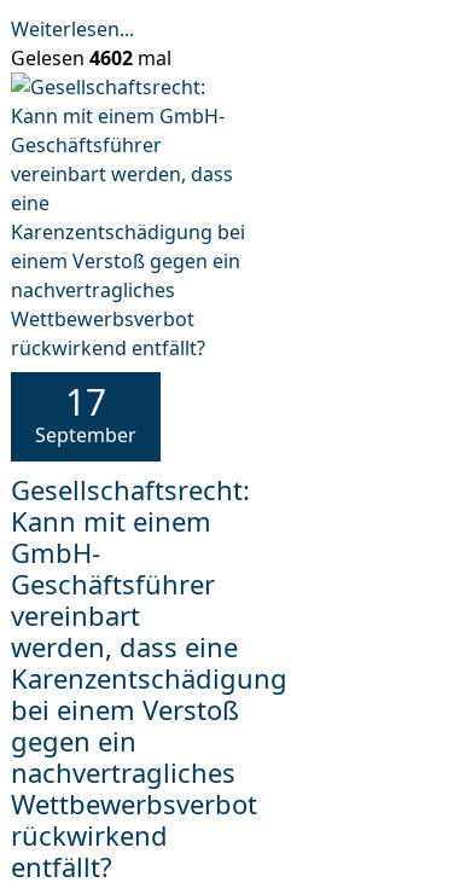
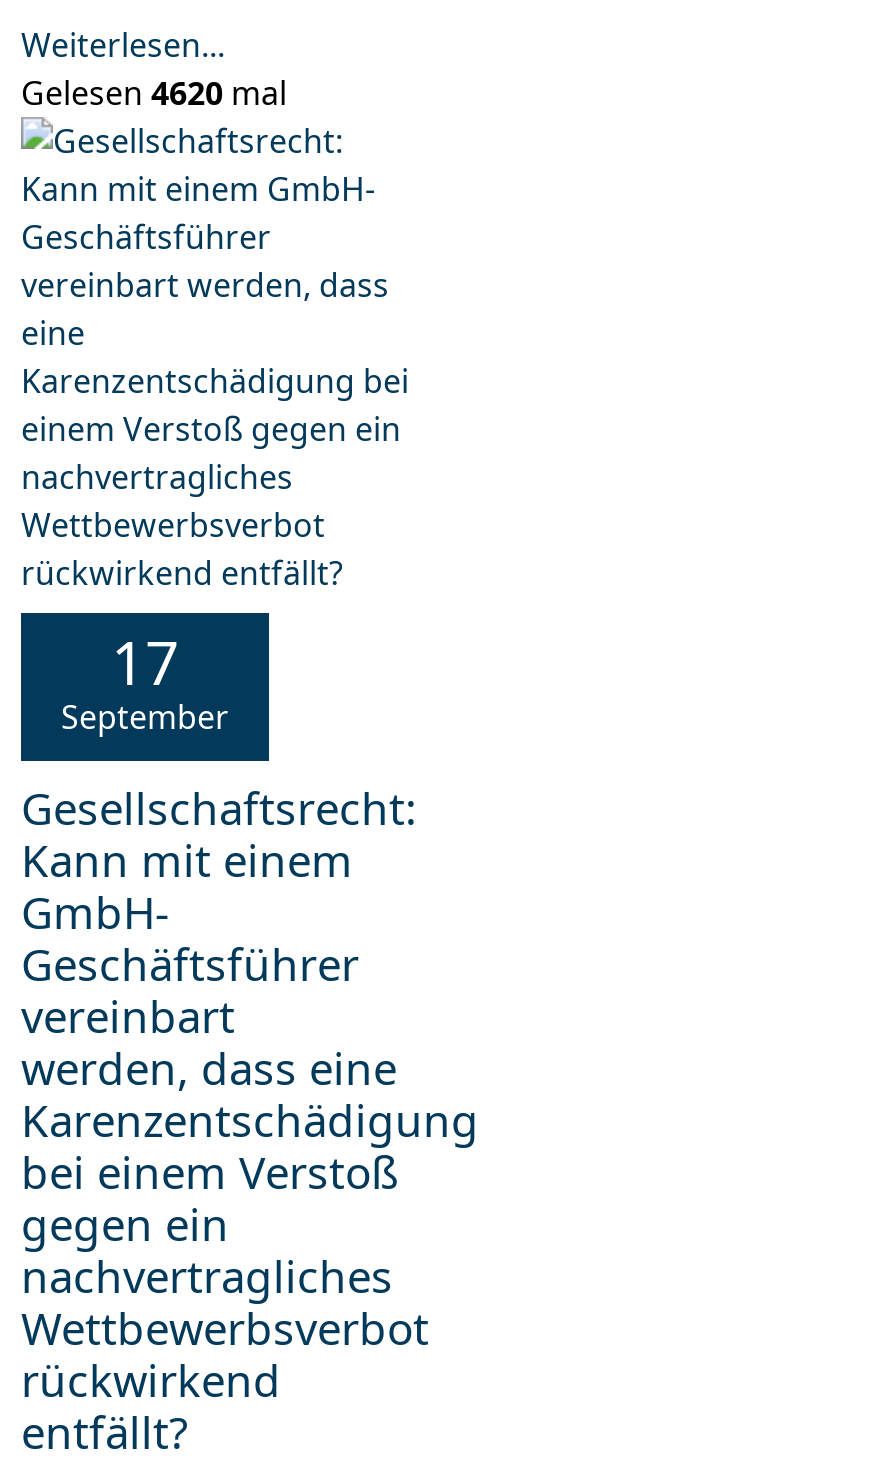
- Gelesen 4602 mal
+ Gelesen 4620 mal
